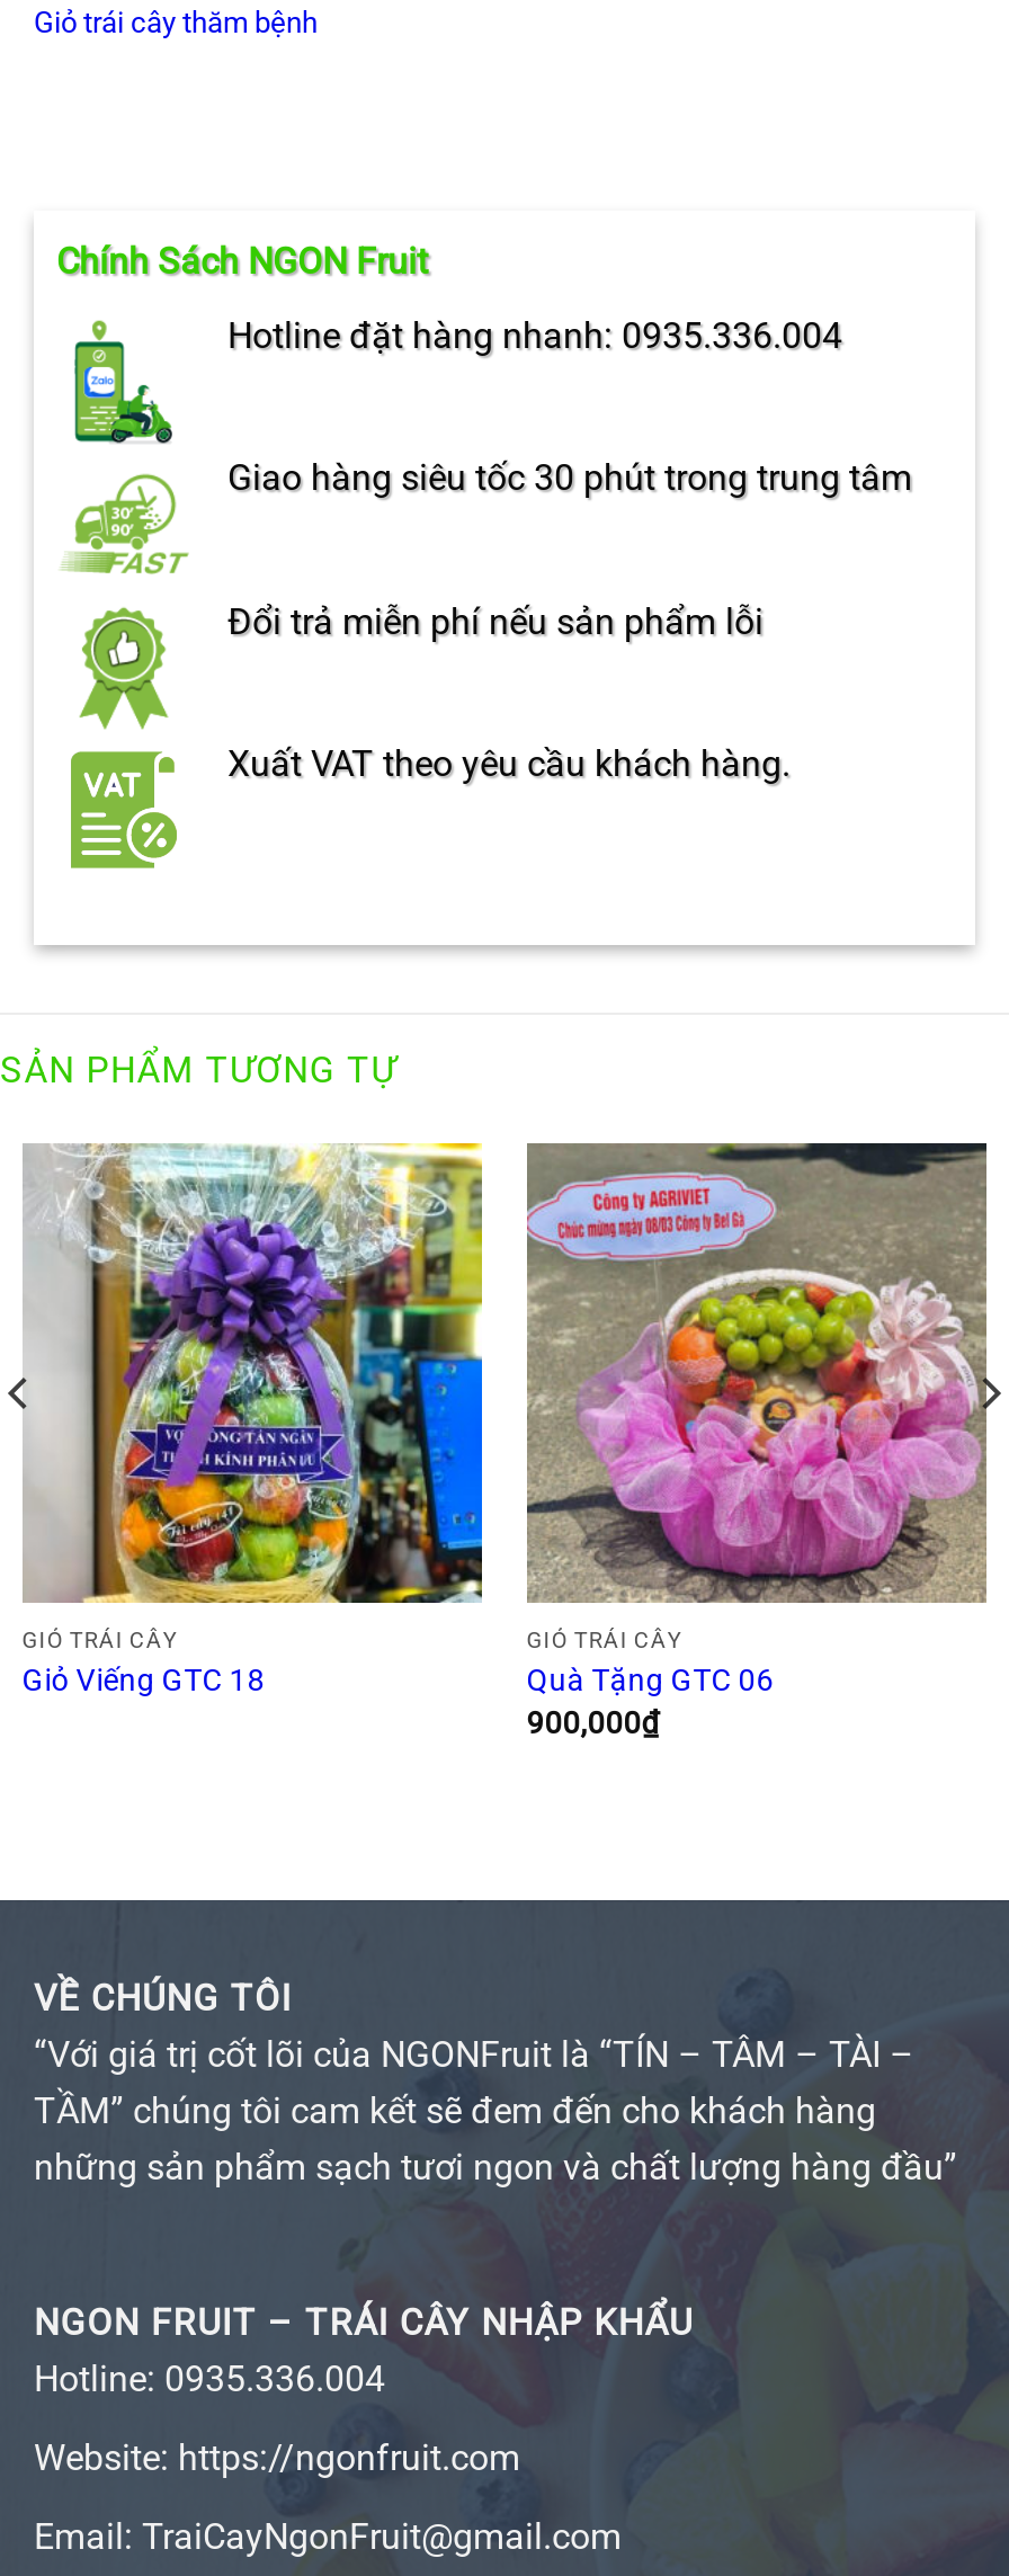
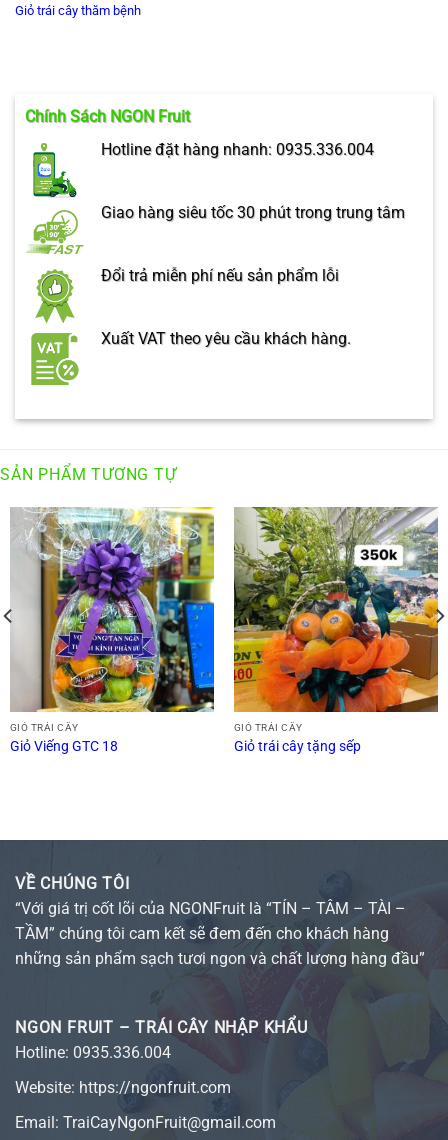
- [image]
- Quà Tặng GTC 06
- 900,000₫
+ [image]
+ Giỏ trái cây tặng sếp
